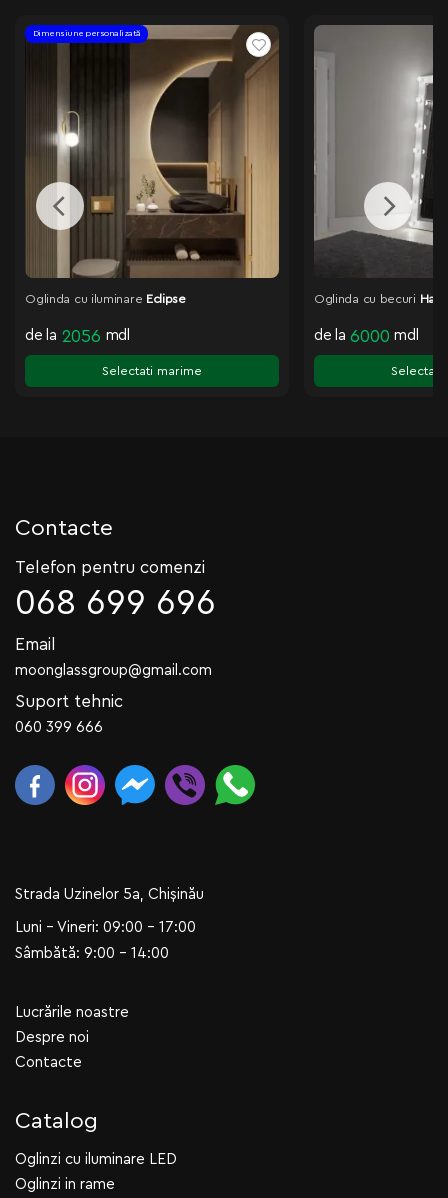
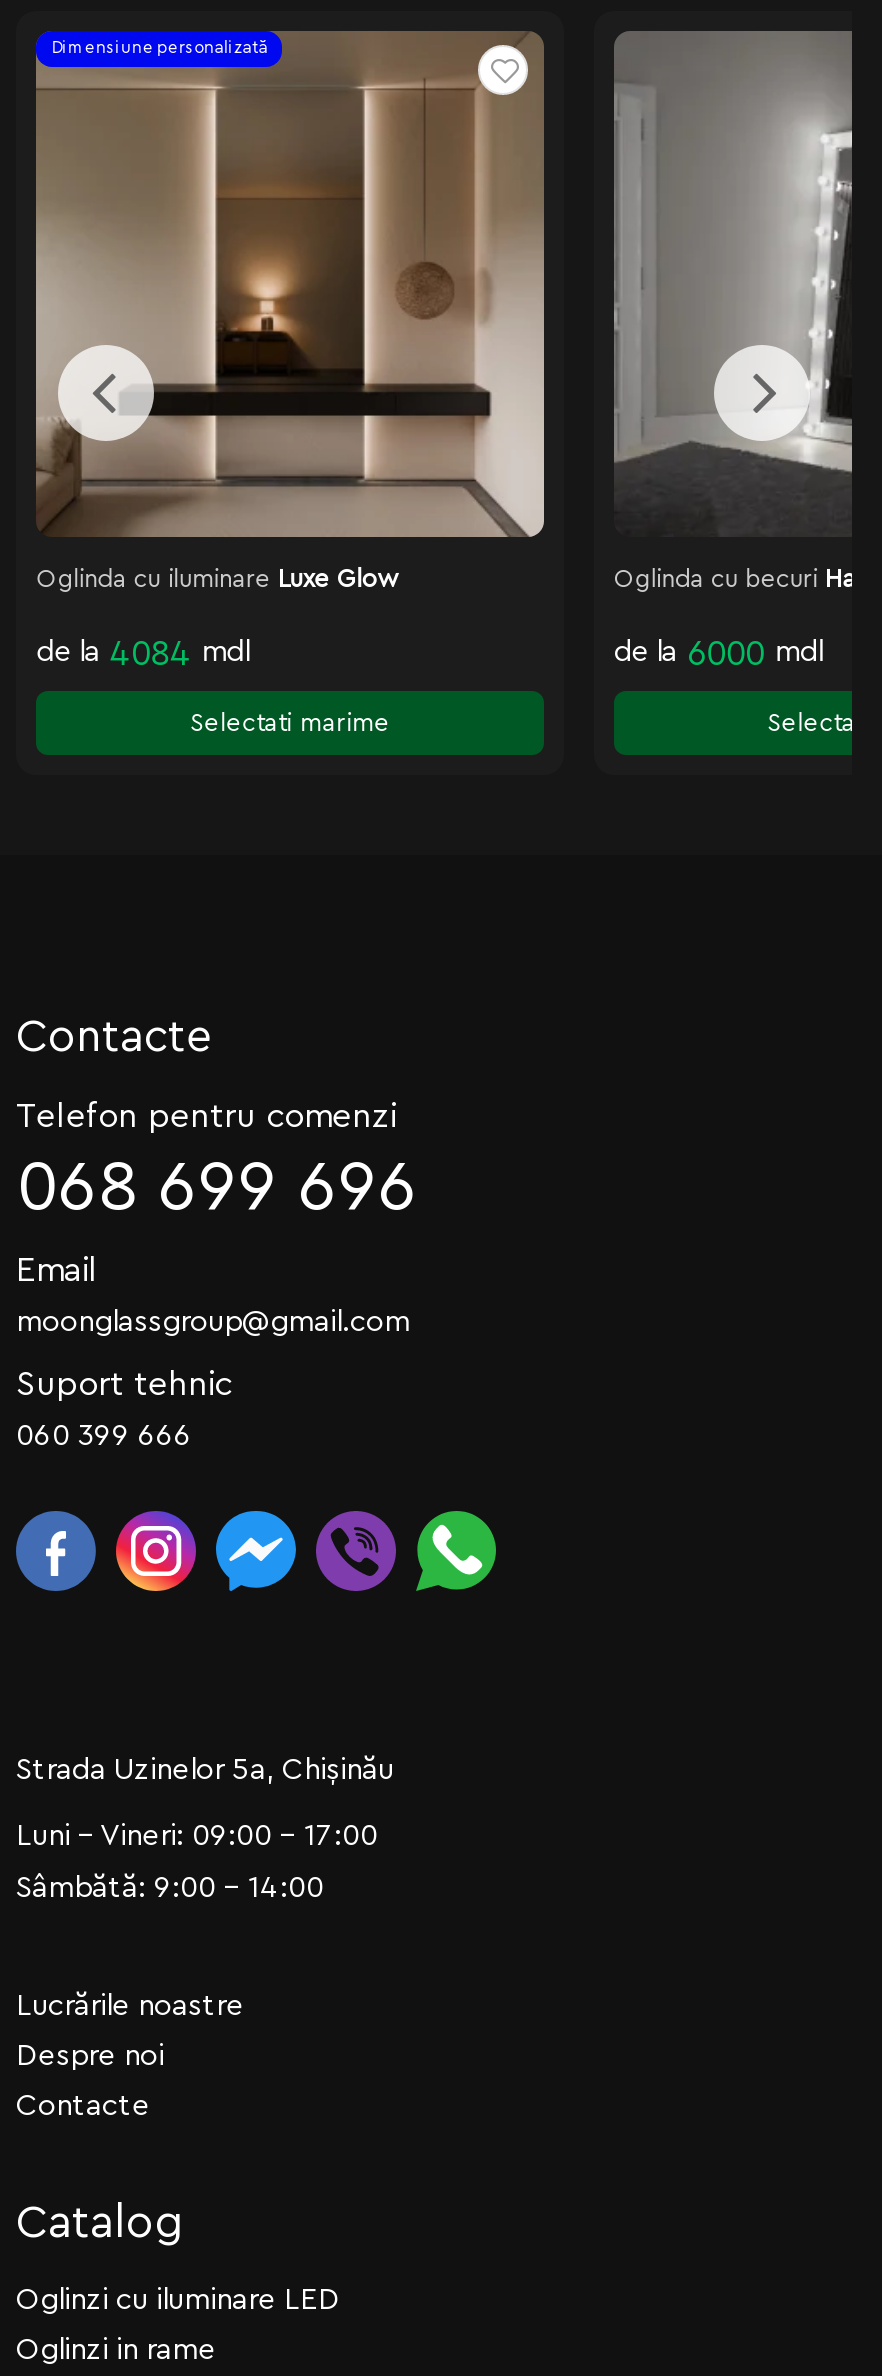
- [image]
- Oglinda cu iluminare Eclipse
+ [image]
+ Oglinda cu iluminare Luxe Glow

- de la 2056 mdl
+ de la 4084 mdl
